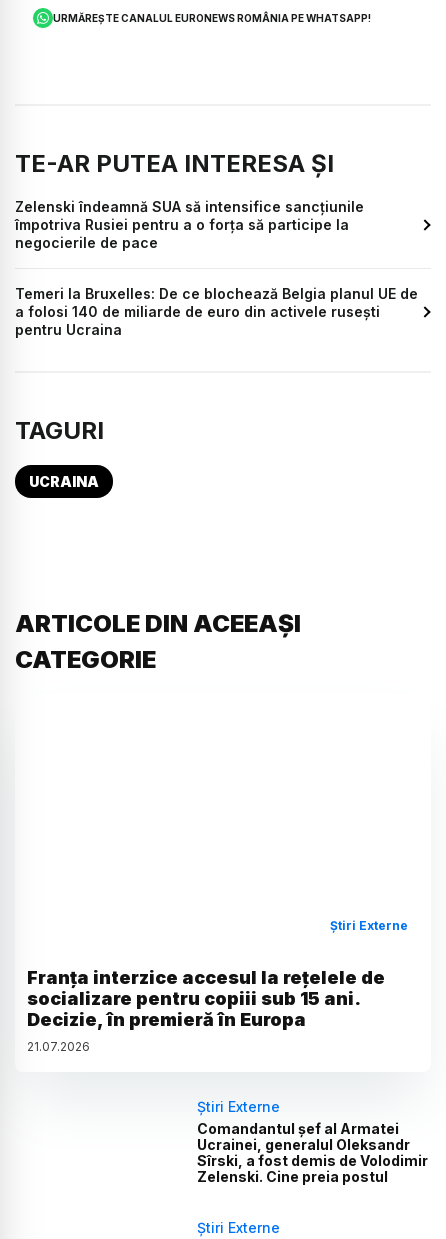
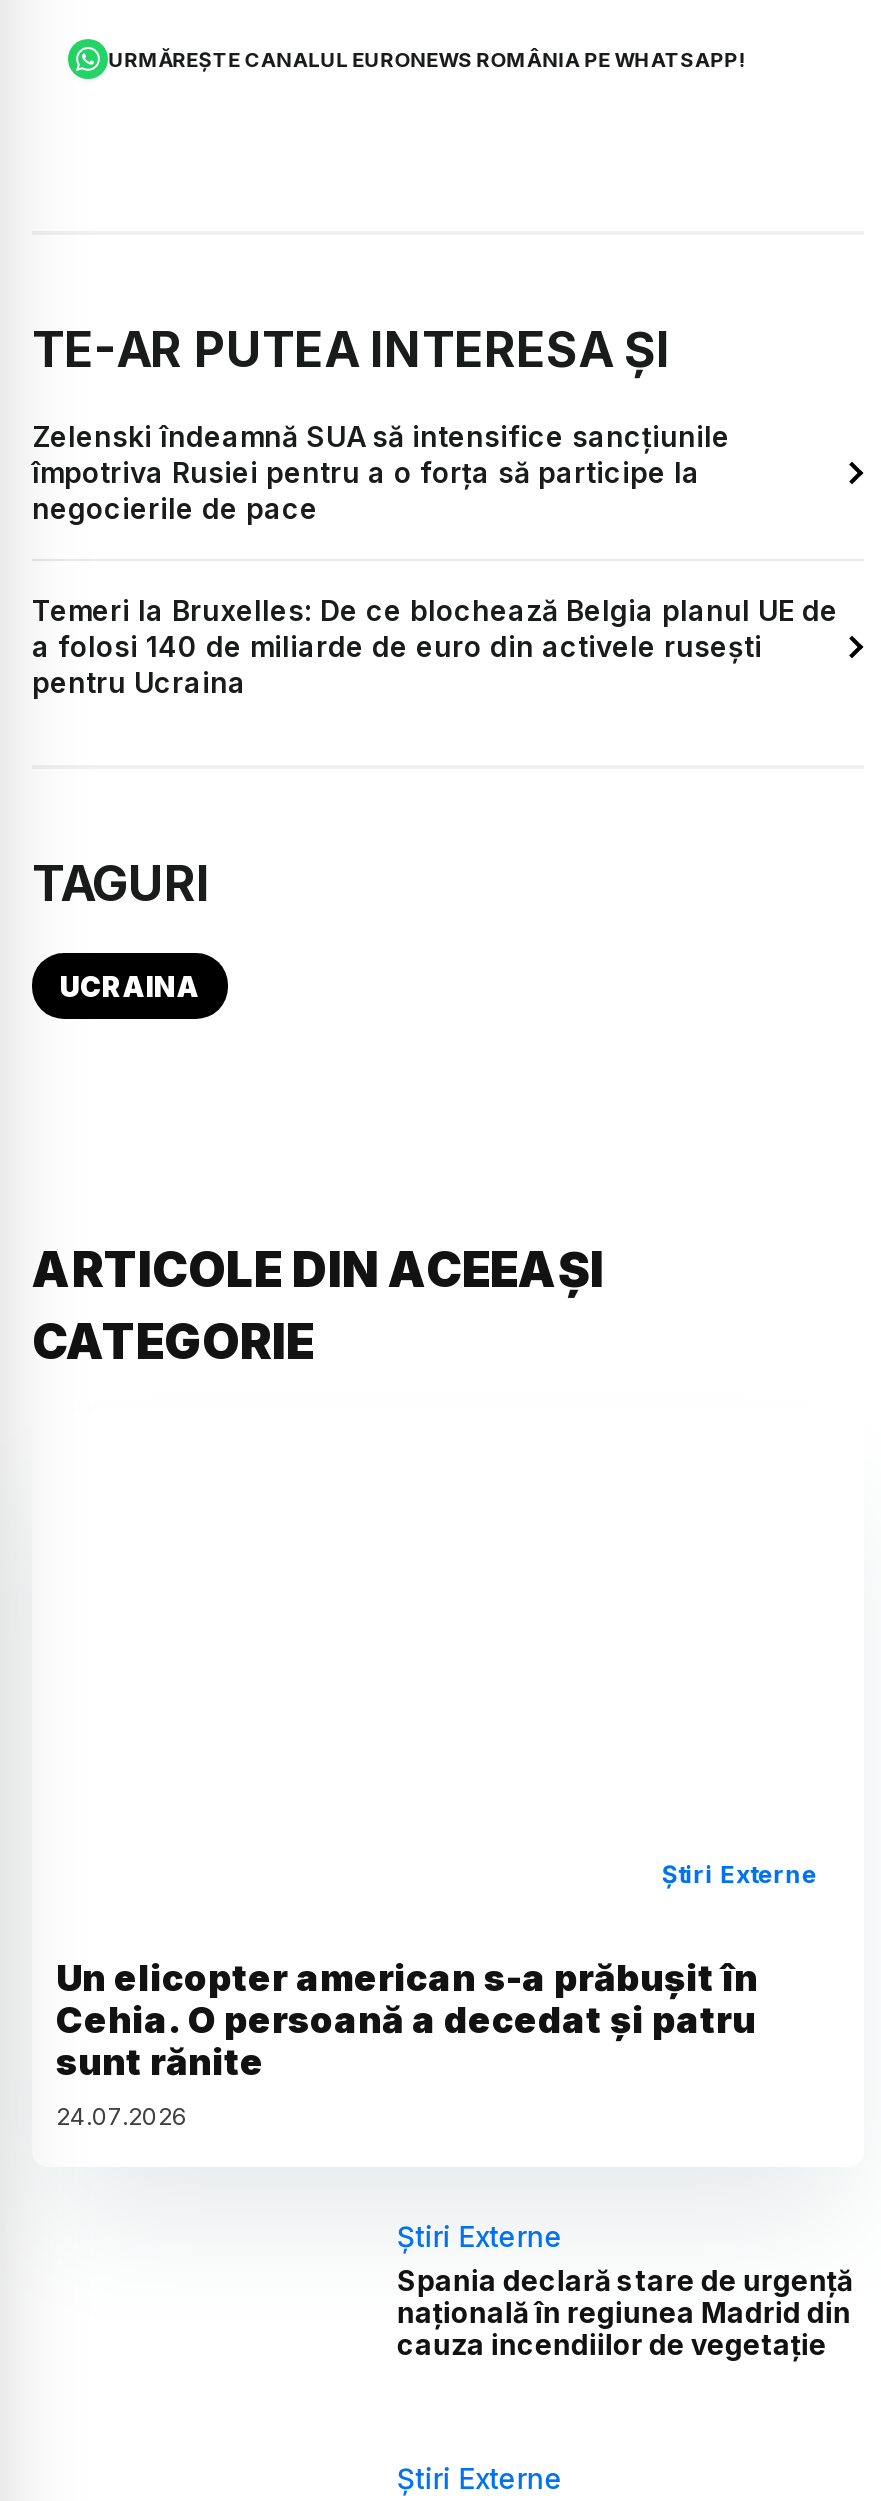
- Franța interzice accesul la rețelele de
- socializare pentru copiii sub 15 ani.
- Decizie, în premieră în Europa
- 21.07.2026
+ Un elicopter american s-a prăbușit în
+ Cehia. O persoană a decedat și patru
+ sunt rănite
+ 24.07.2026

- Comandantul șef al Armatei
- Ucrainei, generalul Oleksandr
- Sîrski, a fost demis de Volodimir
- Zelenski. Cine preia postul
+ Spania declară stare de urgență
+ națională în regiunea Madrid din
+ cauza incendiilor de vegetație
